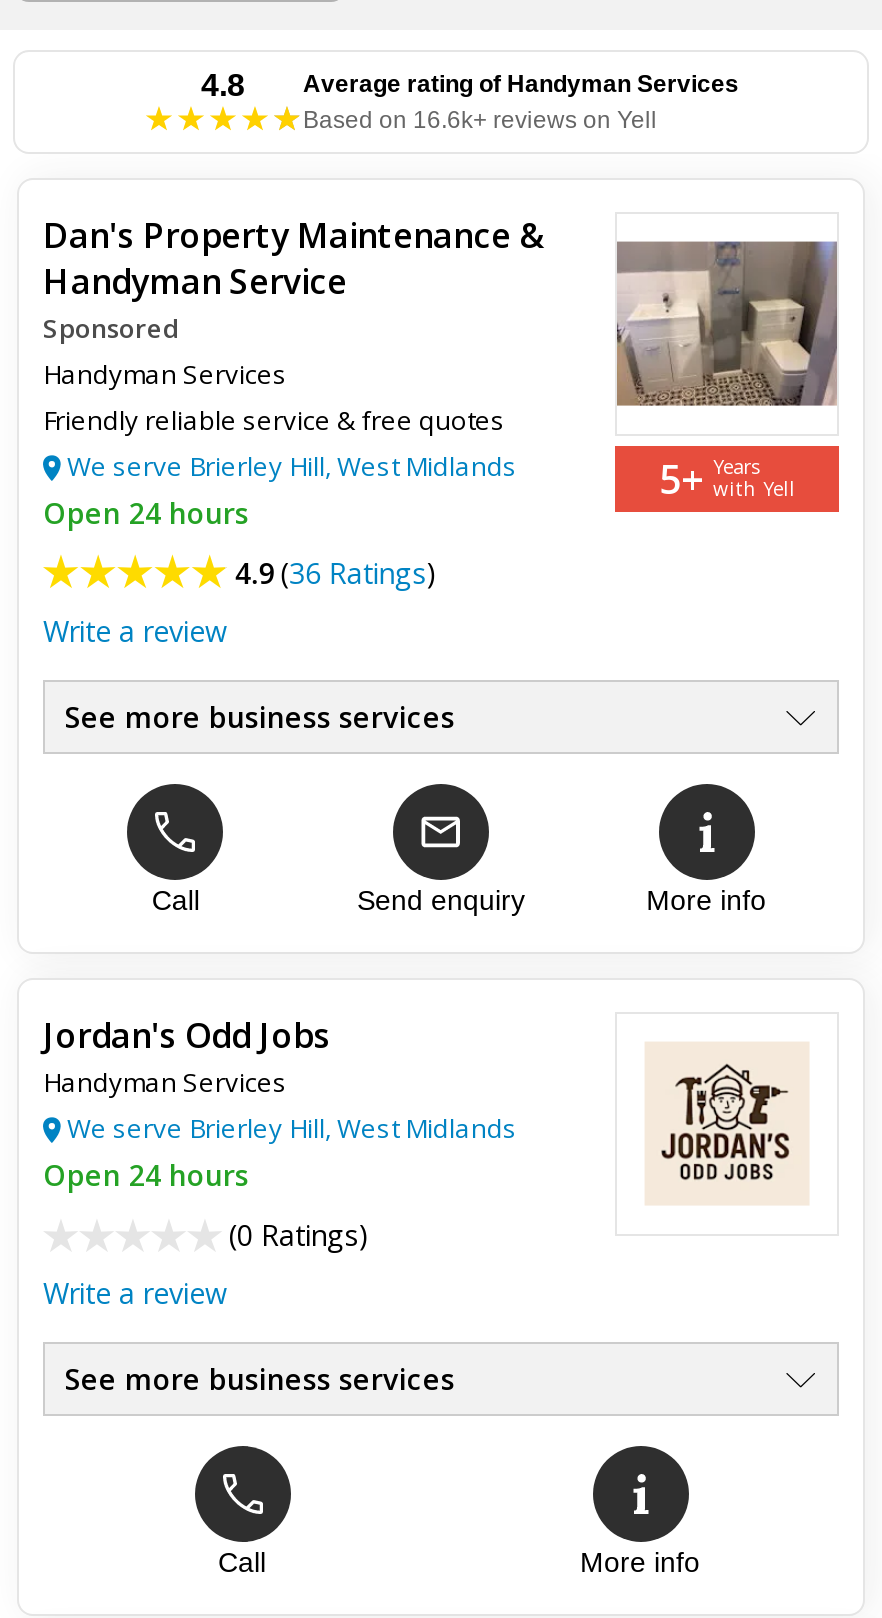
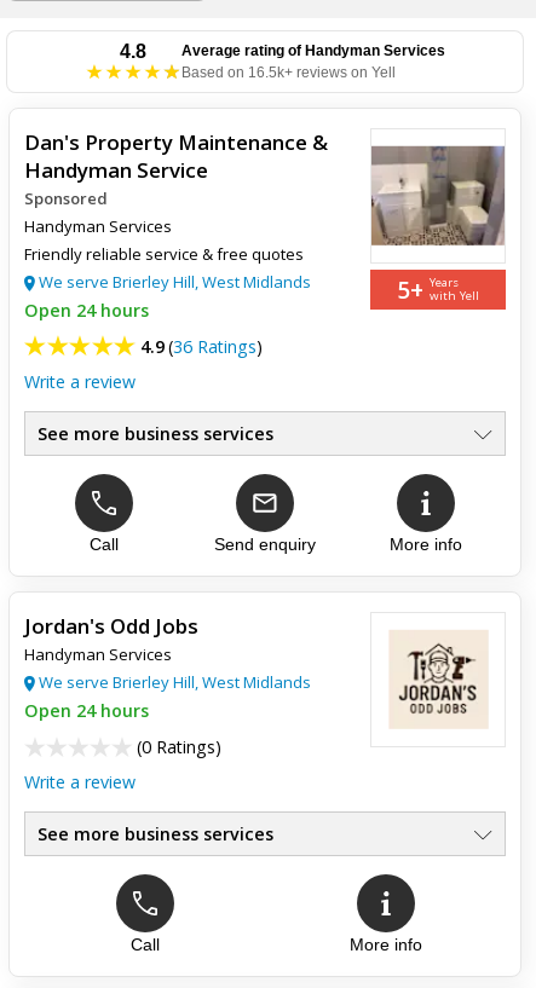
- Based on 16.6k+ reviews on Yell
+ Based on 16.5k+ reviews on Yell
